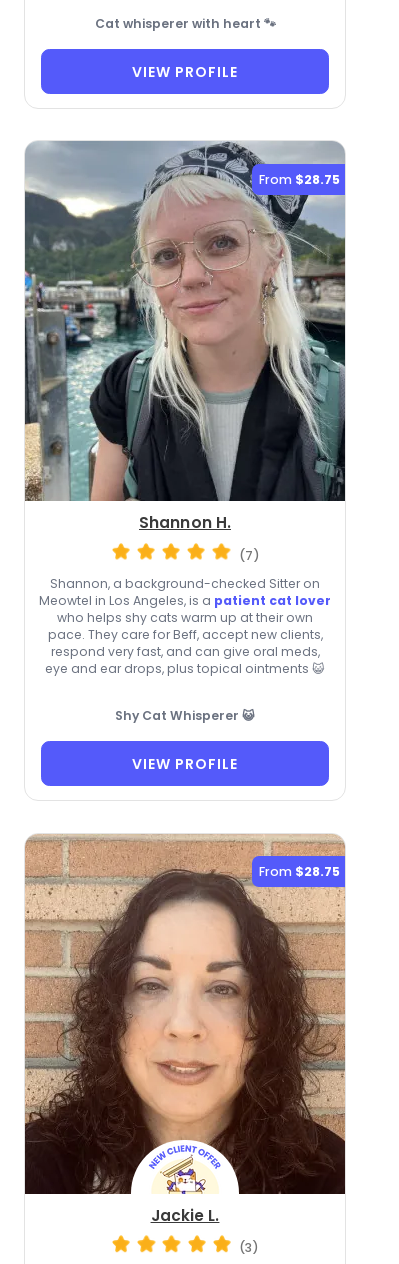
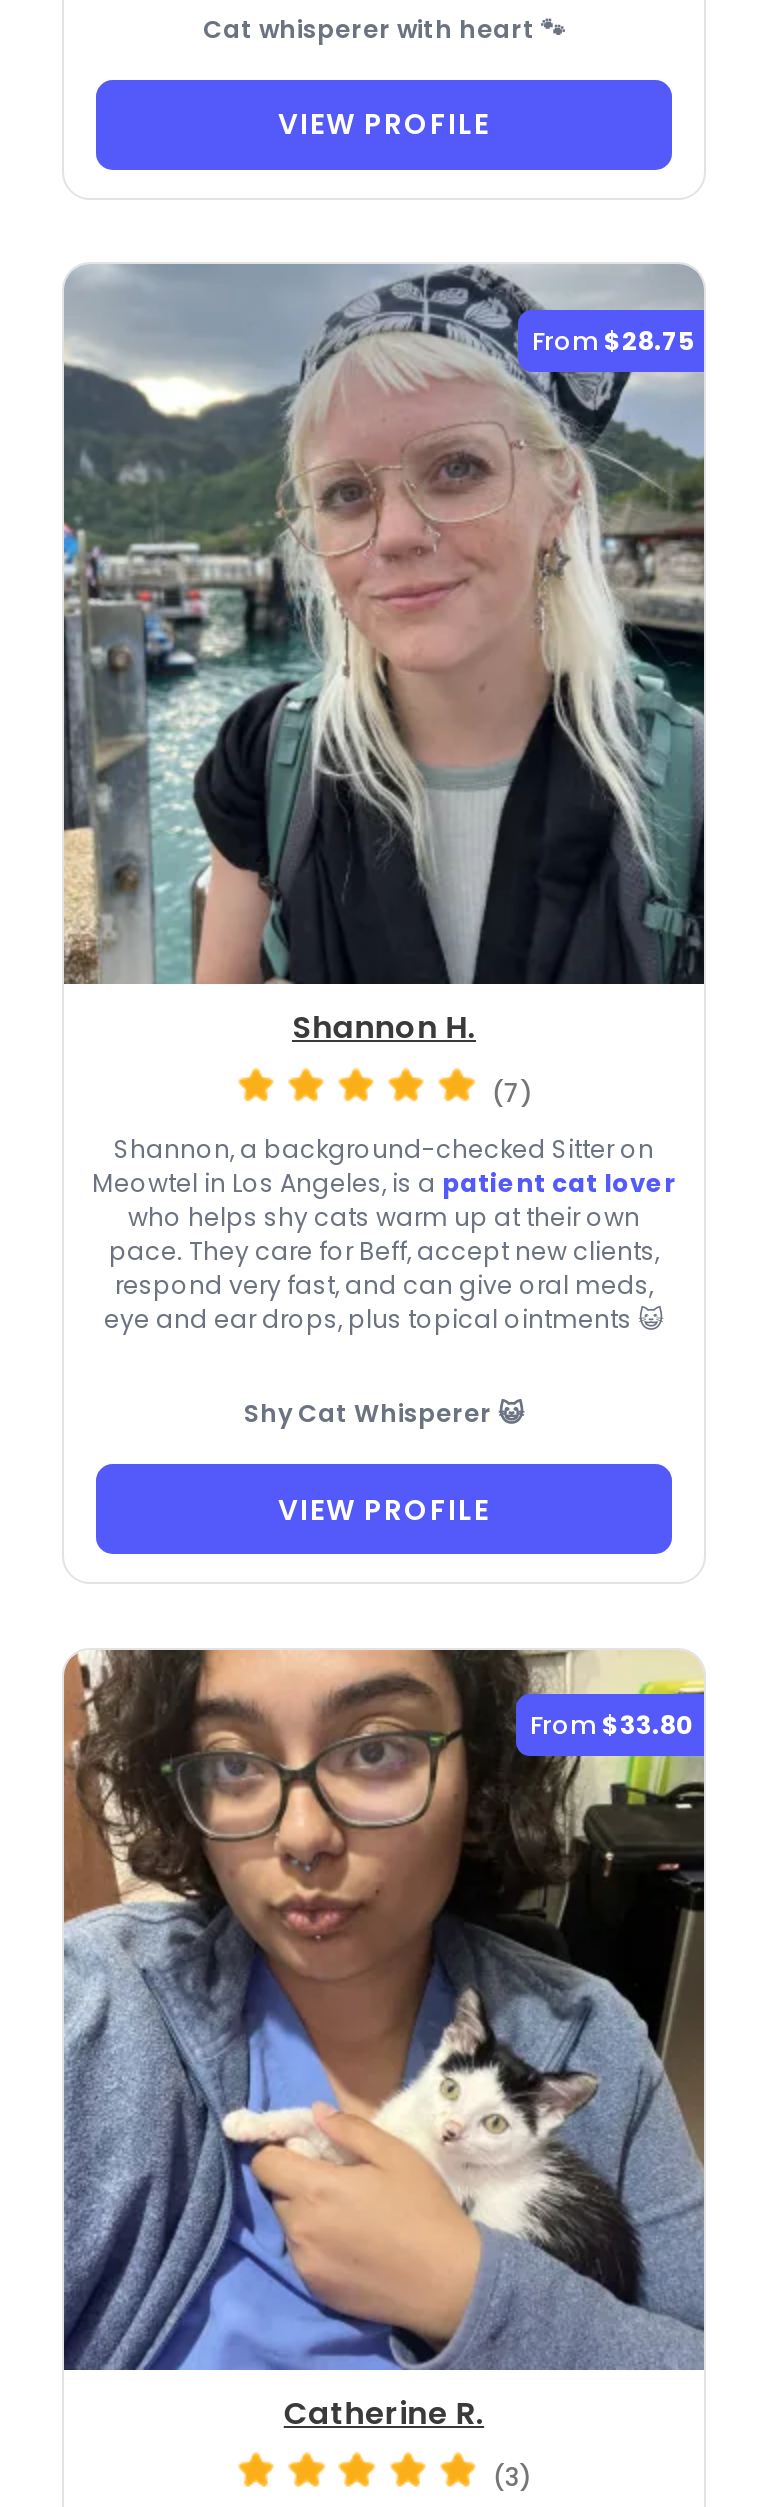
- [image]
- From $28.75
+ [image]
+ From $33.80

- Jackie L.
+ Catherine R.
